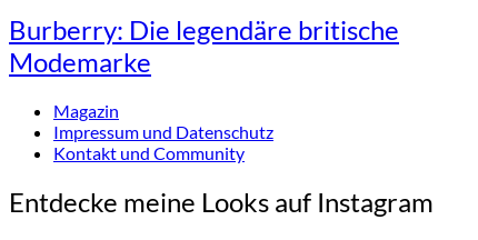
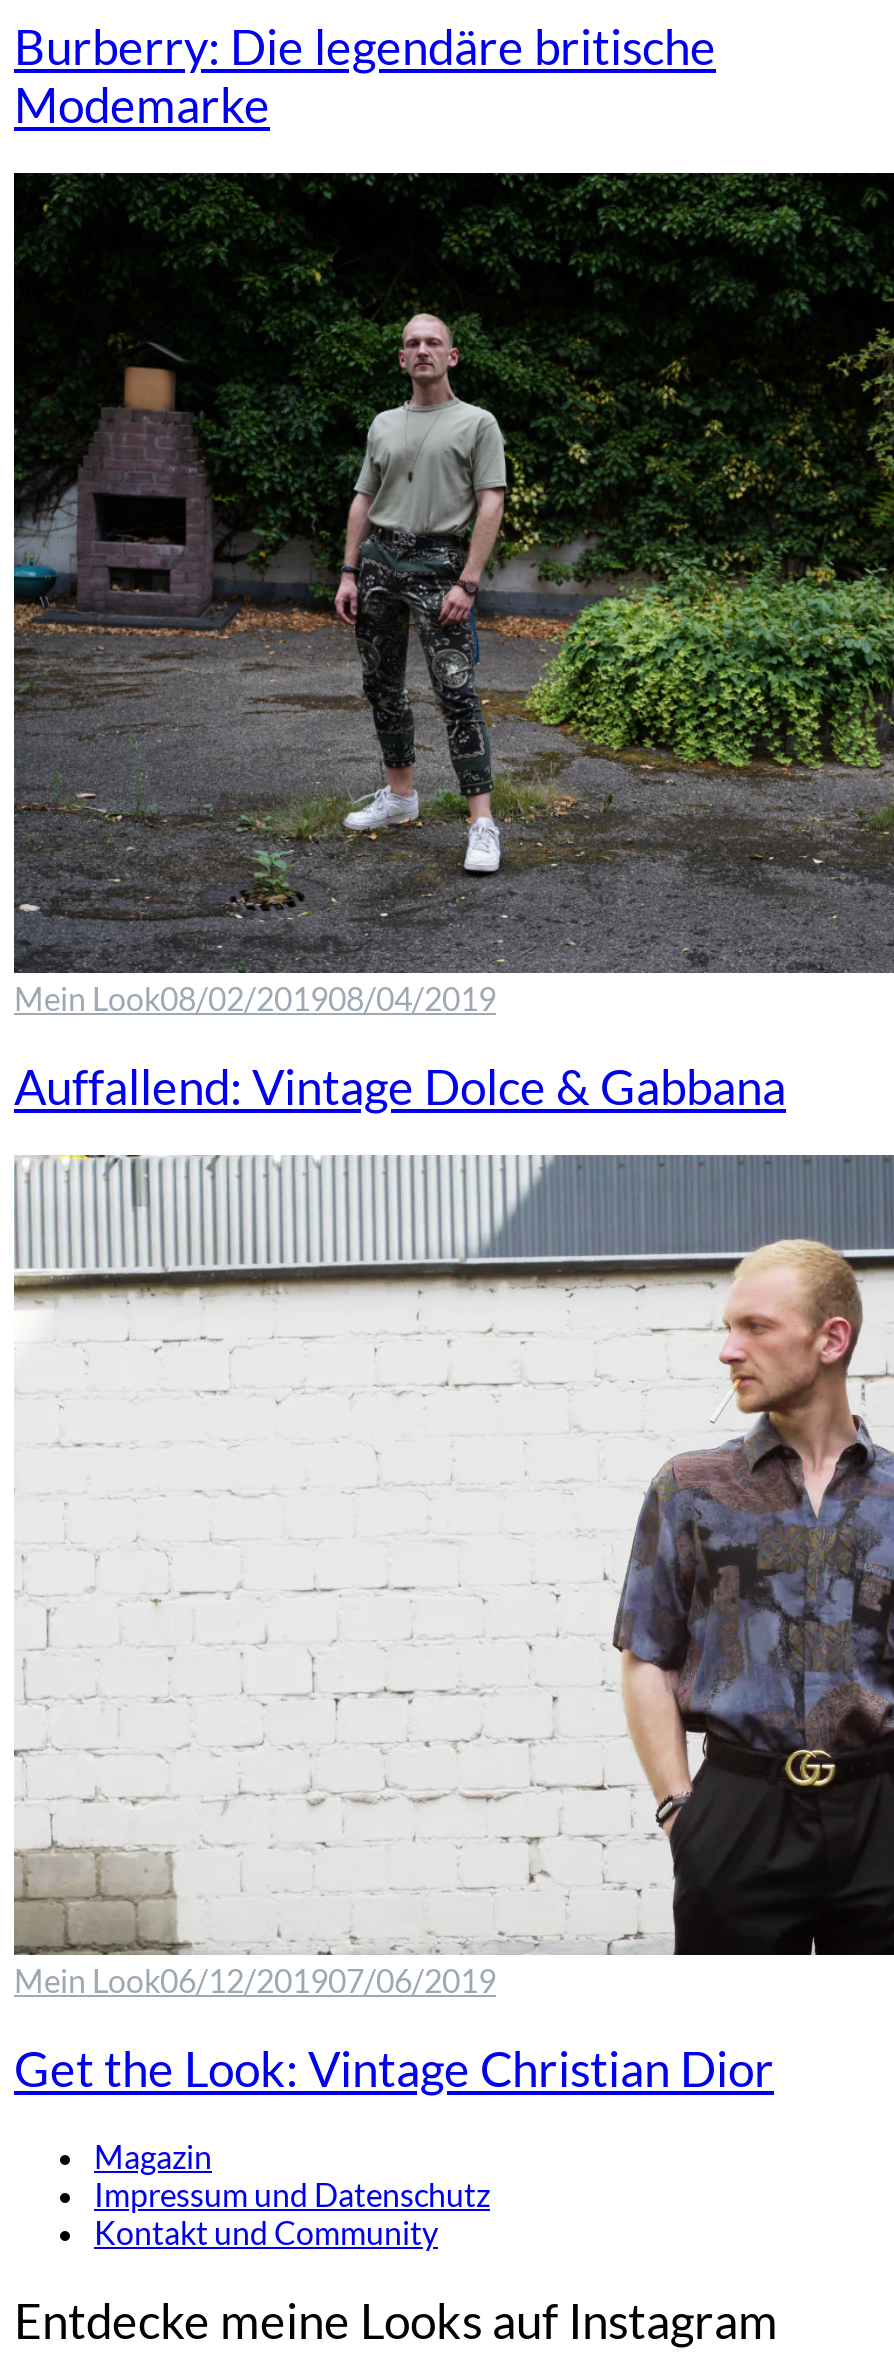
+ [image]
+ Mein Look08/02/201908/04/2019
+ Auffallend: Vintage Dolce & Gabbana

+ [image]
+ Mein Look06/12/201907/06/2019
+ Get the Look: Vintage Christian Dior
